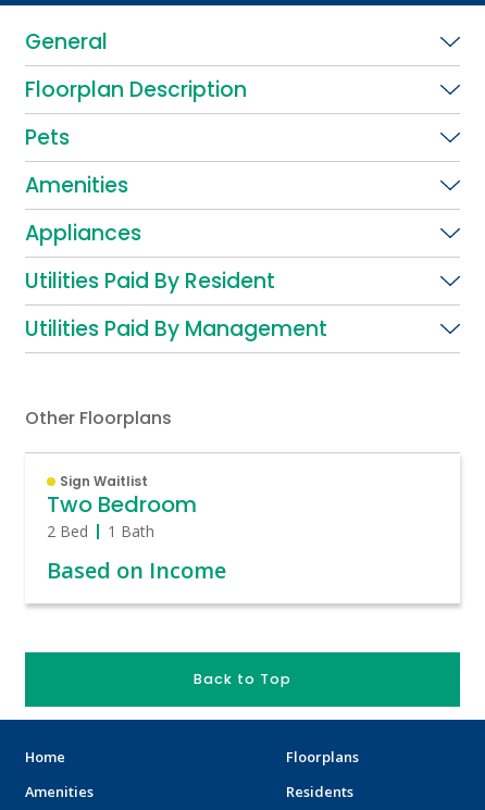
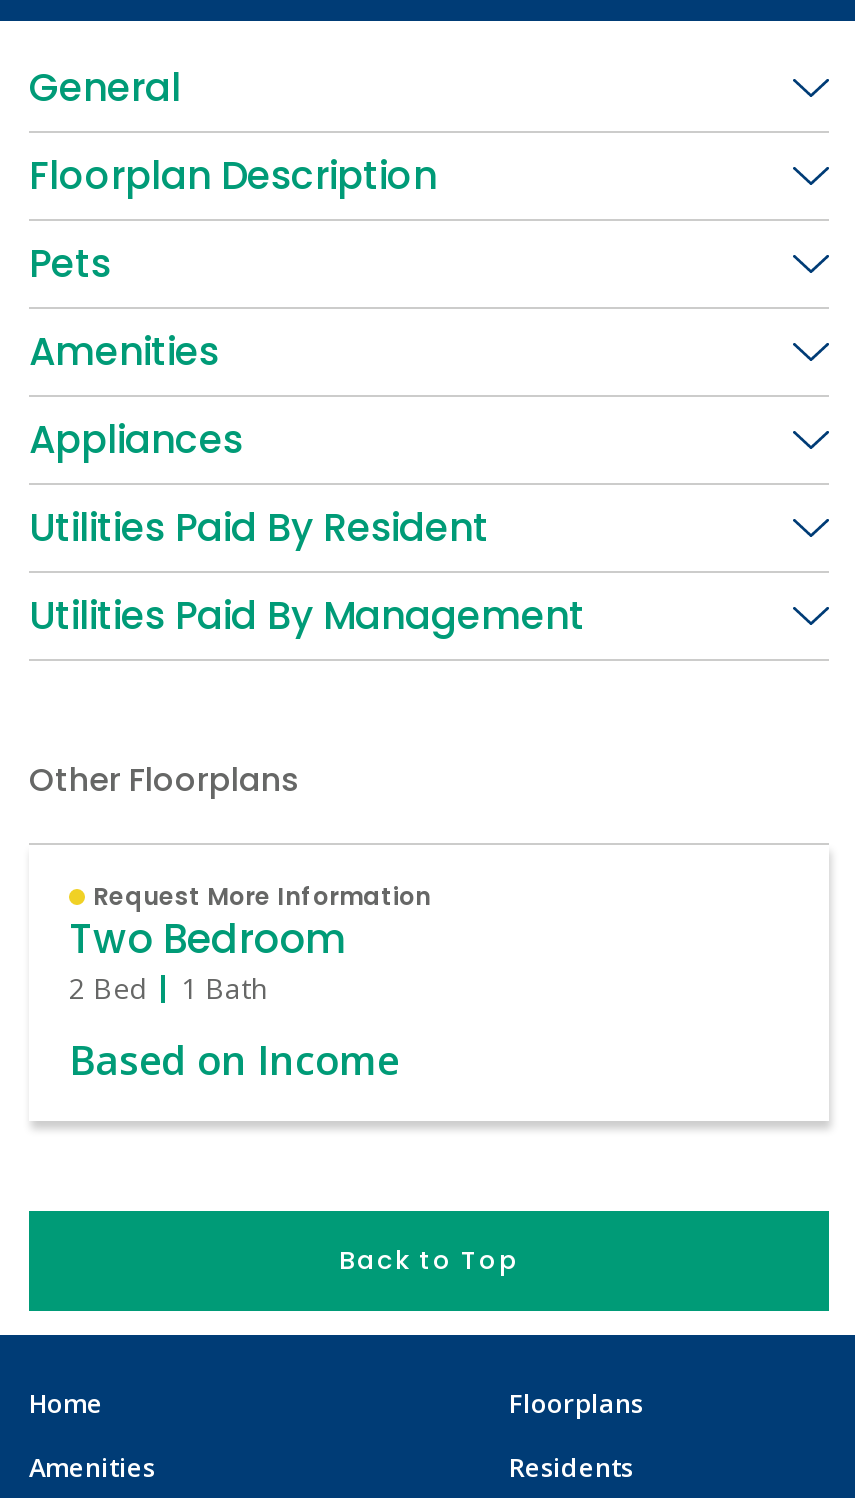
- Sign Waitlist
+ Request More Information
